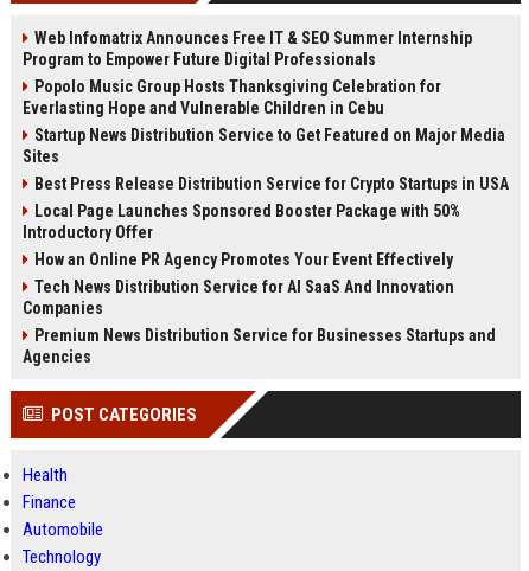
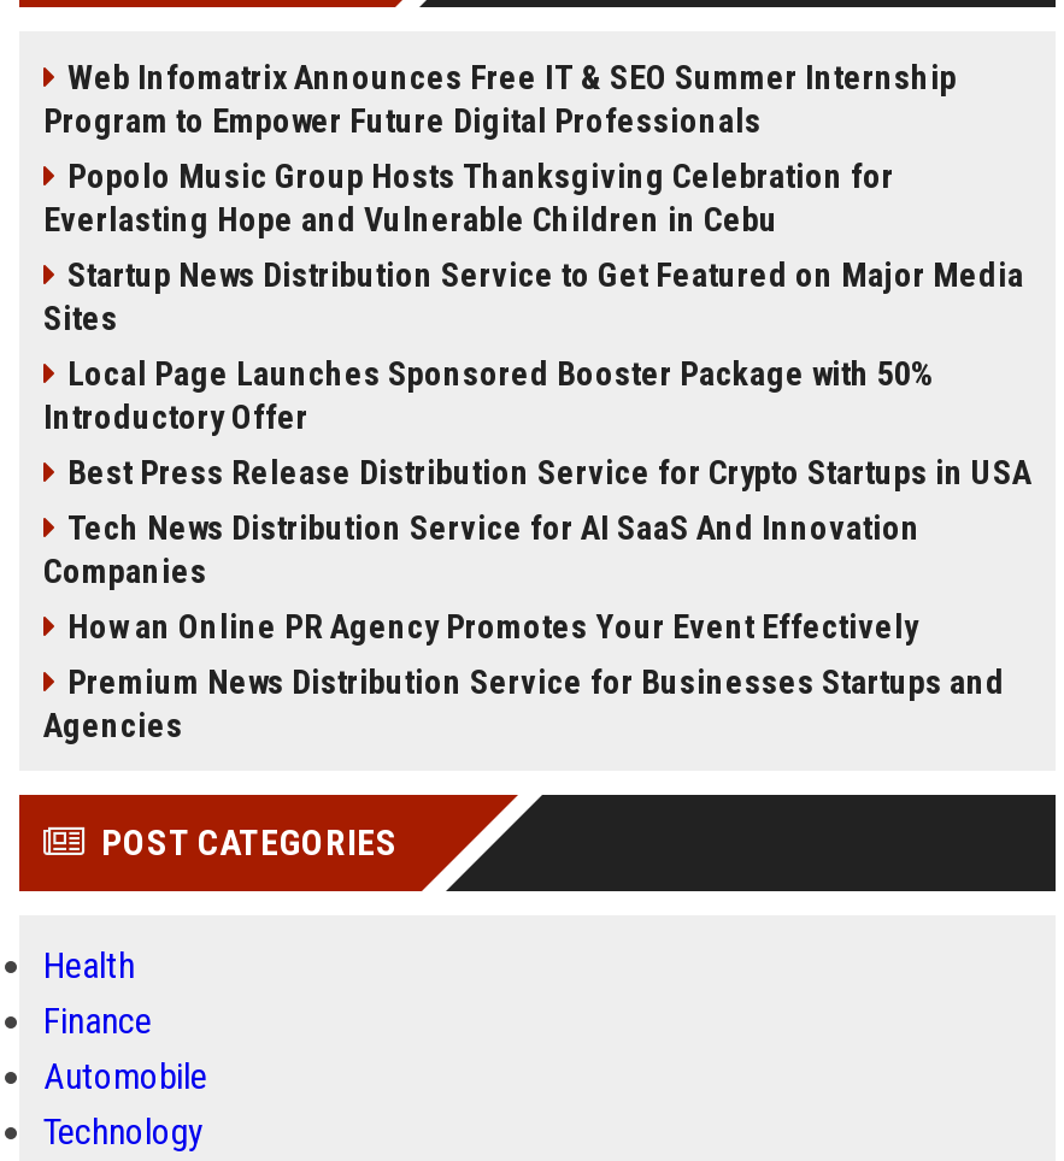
moved down: Best Press Release Distribution Service for Crypto Startups in USA

moved up: Local Page Launches Sponsored Booster Package with 50% | Introductory Offer

moved down: How an Online PR Agency Promotes Your Event Effectively

moved up: Tech News Distribution Service for AI SaaS And Innovation | Companies
